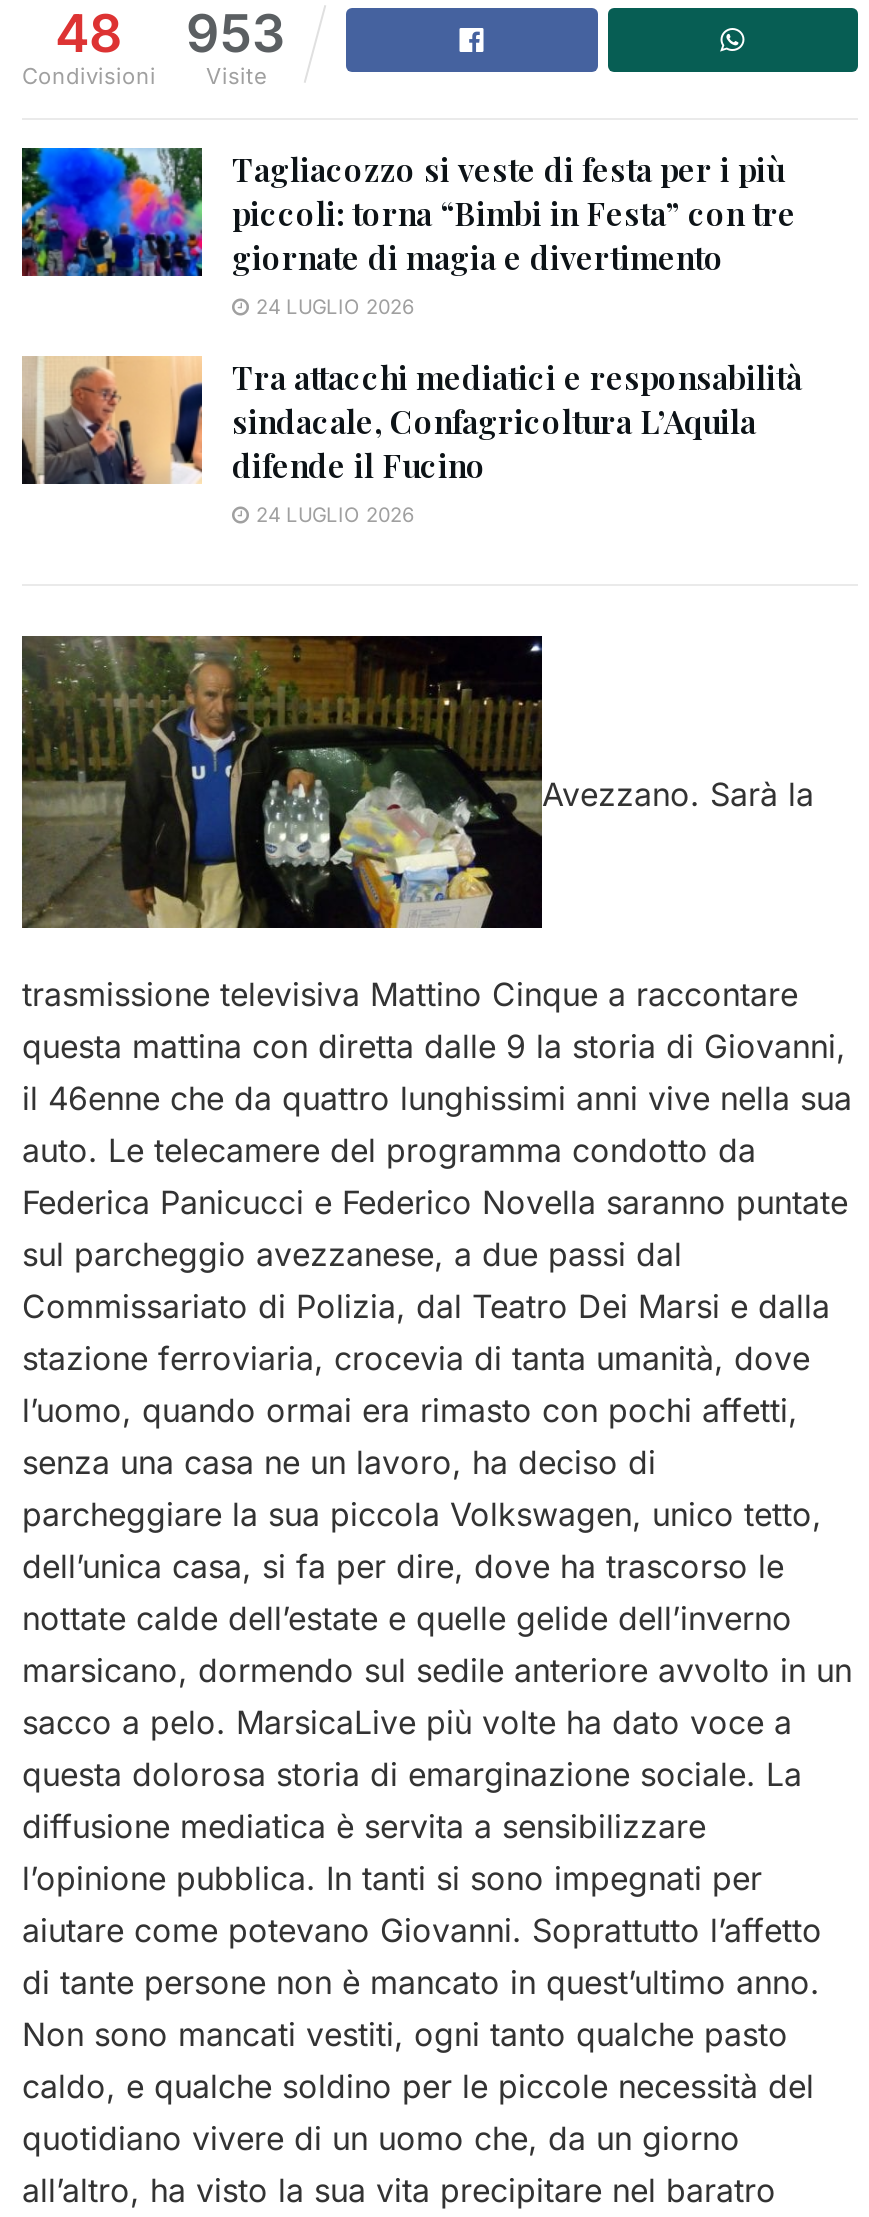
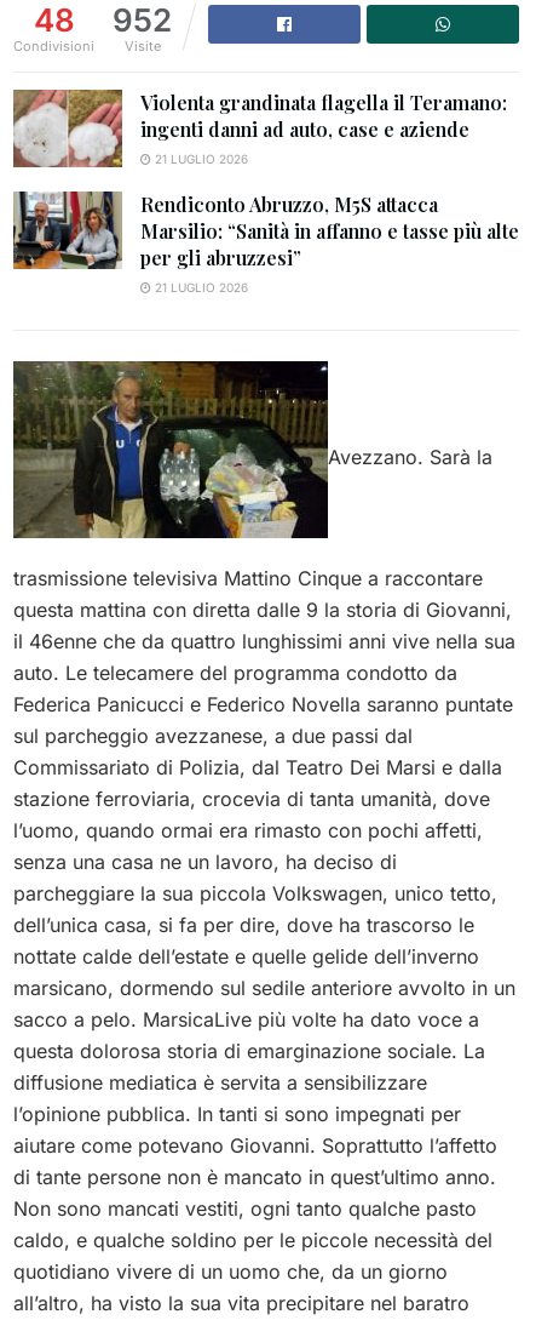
- 48 953
+ 48 952

- [image]
- Tagliacozzo si veste di festa per i più
- piccoli: torna “Bimbi in Festa” con tre
- giornate di magia e divertimento
- 24 LUGLIO 2026
+ [image]
+ Violenta grandinata flagella il Teramano:
+ ingenti danni ad auto, case e aziende
+ 21 LUGLIO 2026

- [image]
- Tra attacchi mediatici e responsabilità
- sindacale, Confagricoltura L’Aquila
- difende il Fucino
- 24 LUGLIO 2026
+ [image]
+ Rendiconto Abruzzo, M5S attacca
+ Marsilio: “Sanità in affanno e tasse più alte
+ per gli abruzzesi”
+ 21 LUGLIO 2026
